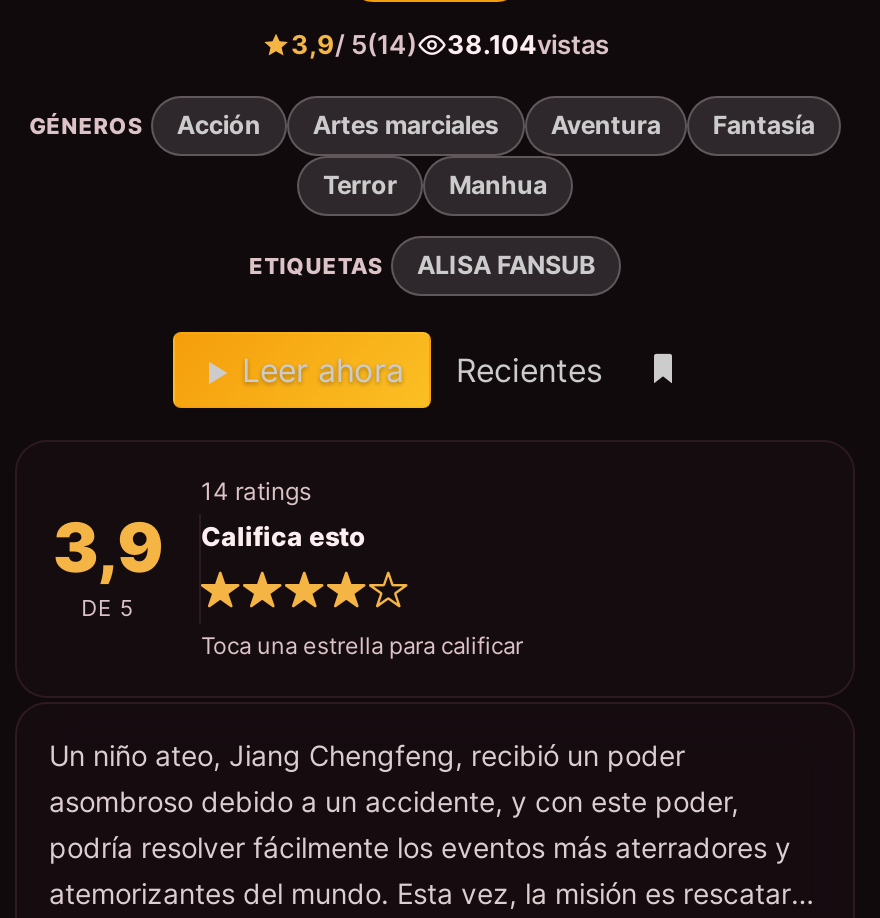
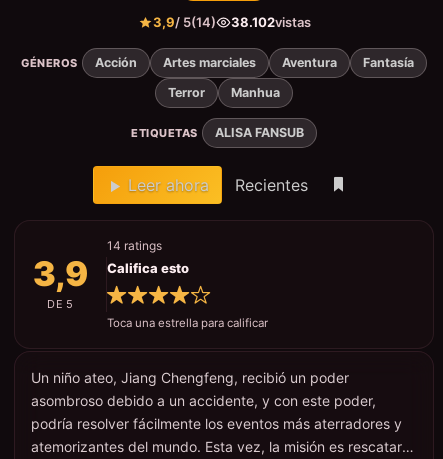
- 3,9/ 5(14) 38.104vistas
+ 3,9/ 5(14) 38.102vistas
